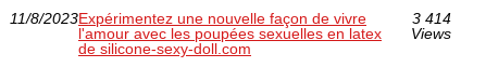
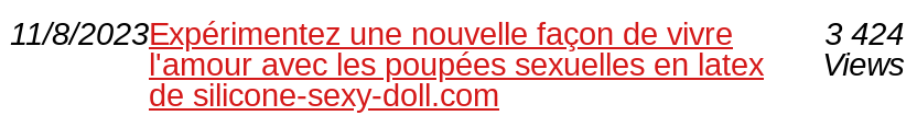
- 3 414
+ 3 424
